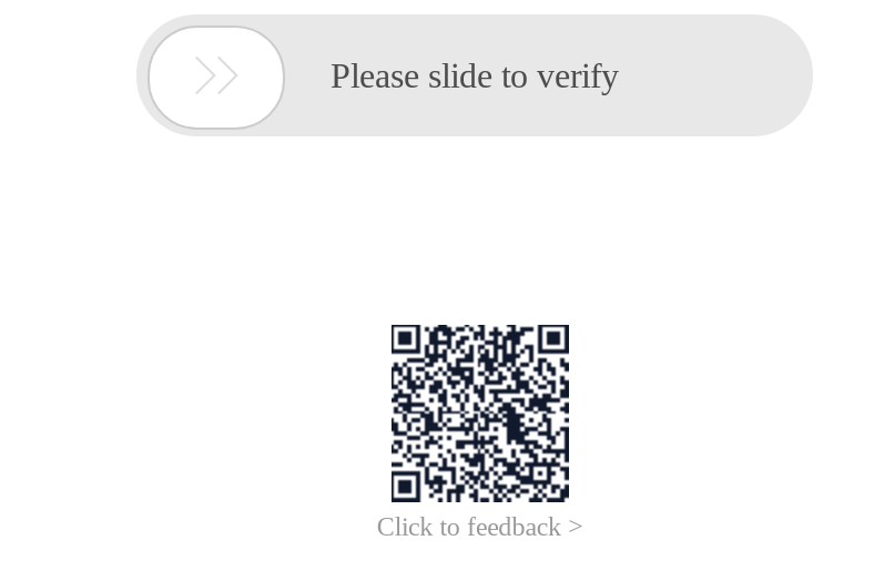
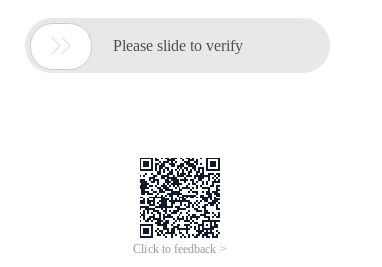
- [image]
+ [image]
